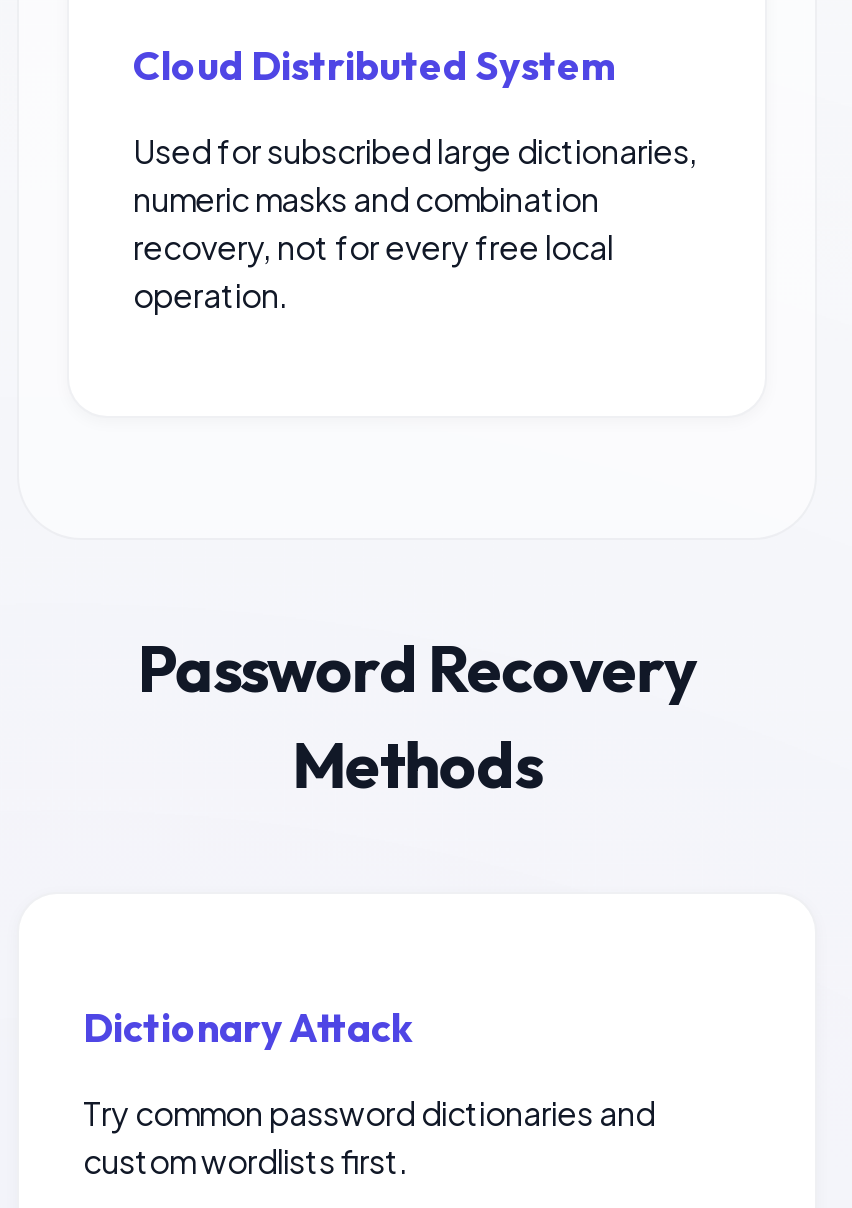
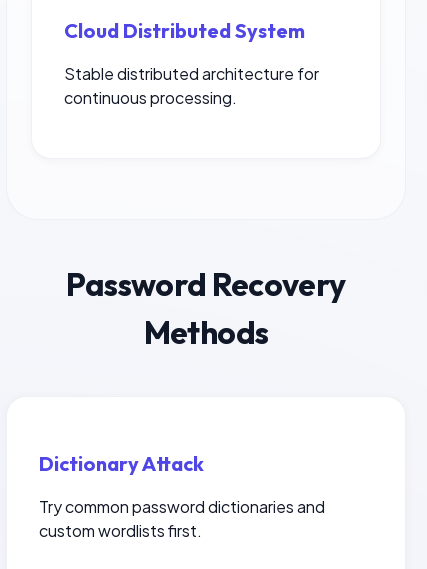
- Used for subscribed large dictionaries,
- numeric masks and combination
- recovery, not for every free local
- operation.
+ Stable distributed architecture for
+ continuous processing.
